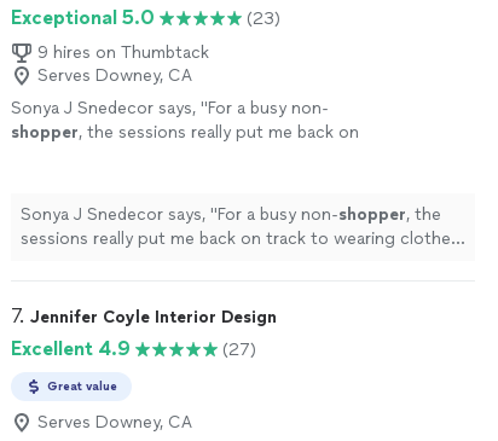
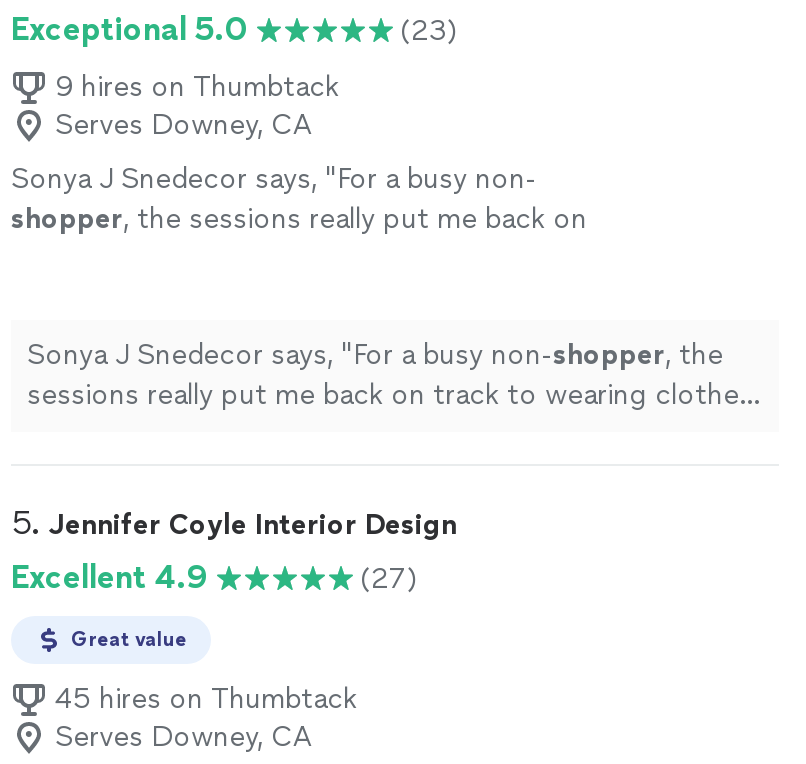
- 7. Jennifer Coyle Interior Design
+ 5. Jennifer Coyle Interior Design

+ 45 hires on Thumbtack
